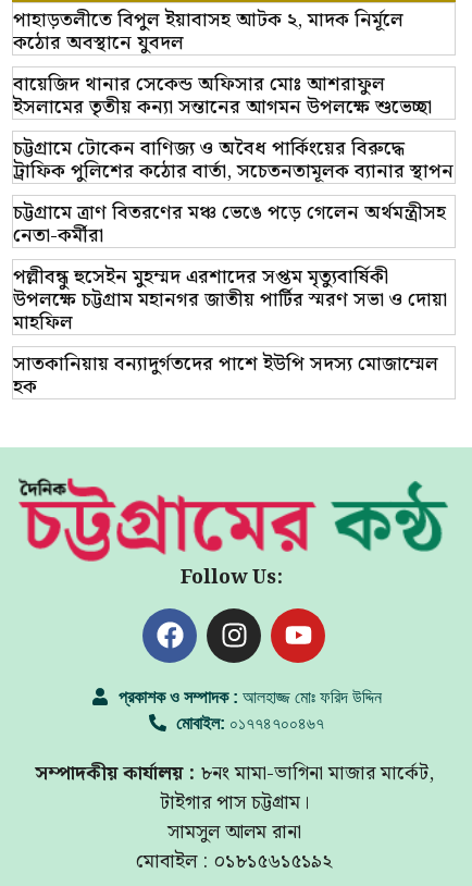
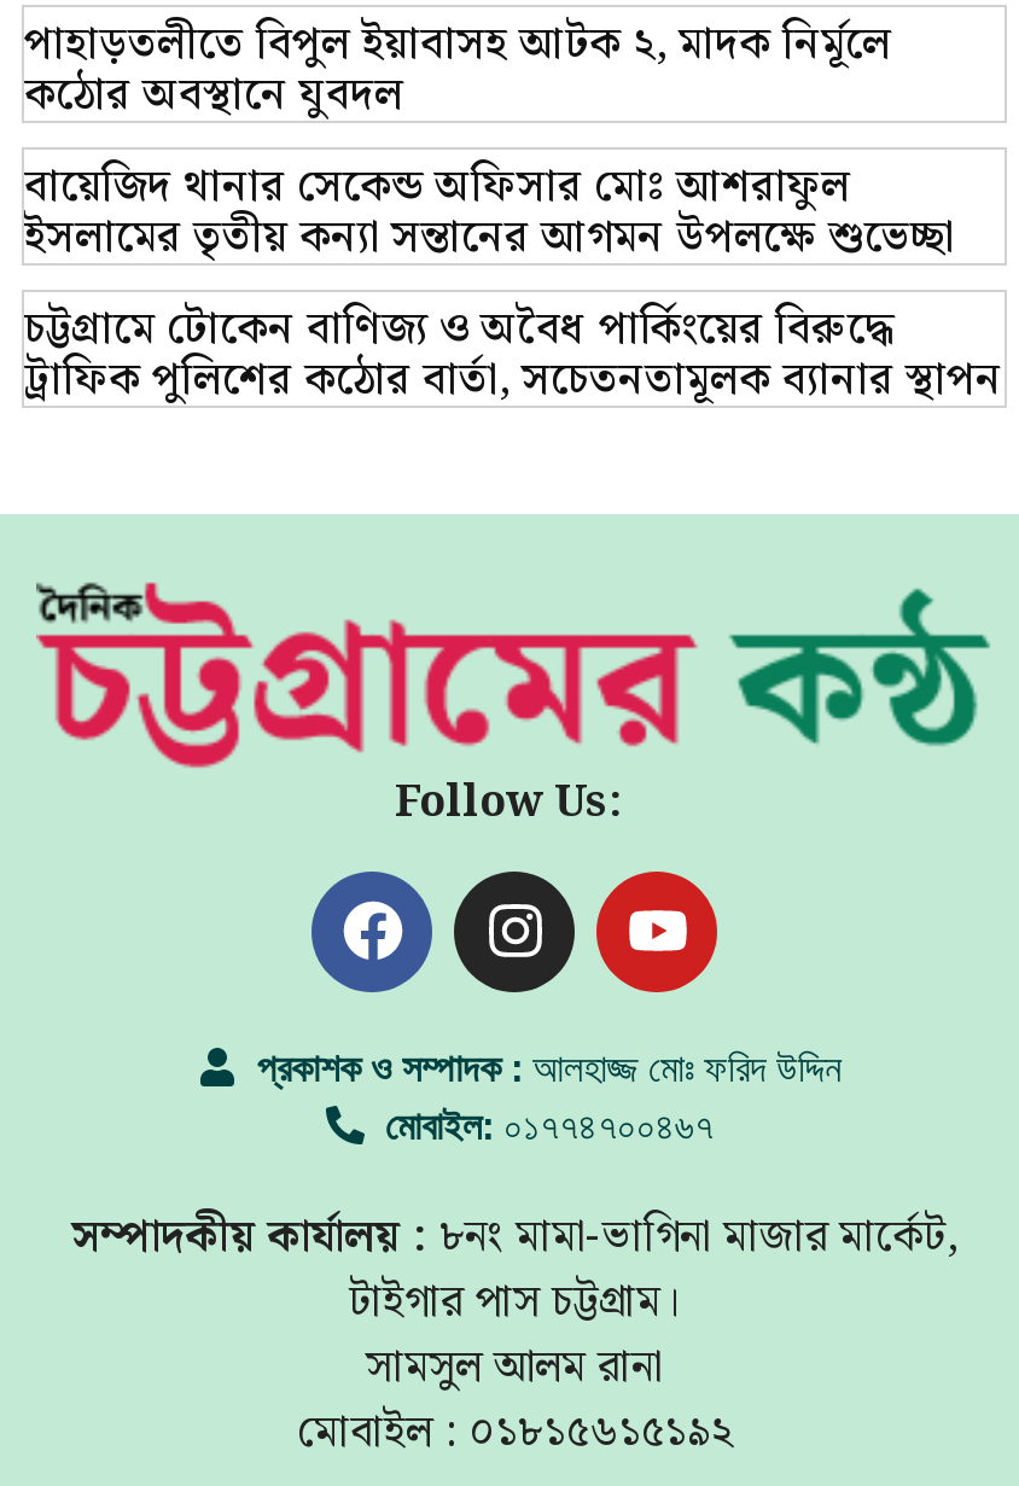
- চট্টগ্রামে ত্রাণ বিতরণের মঞ্চ ভেঙে পড়ে গেলেন অর্থমন্ত্রীসহ
- নেতা-কর্মীরা
- পল্লীবন্ধু হুসেইন মুহম্মদ এরশাদের সপ্তম মৃত্যুবার্ষিকী
- উপলক্ষে চট্টগ্রাম মহানগর জাতীয় পার্টির স্মরণ সভা ও দোয়া
- মাহফিল
- সাতকানিয়ায় বন্যাদুর্গতদের পাশে ইউপি সদস্য মোজাম্মেল
- হক
